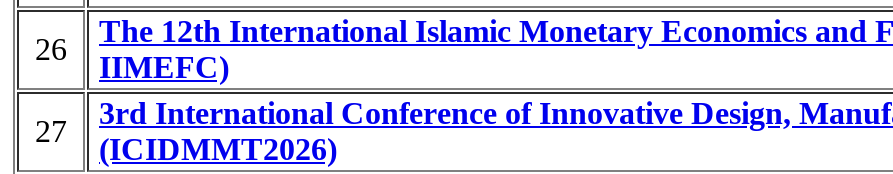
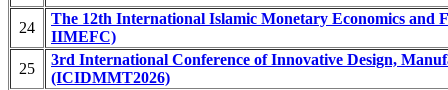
- 26
+ 24

- 27
+ 25
